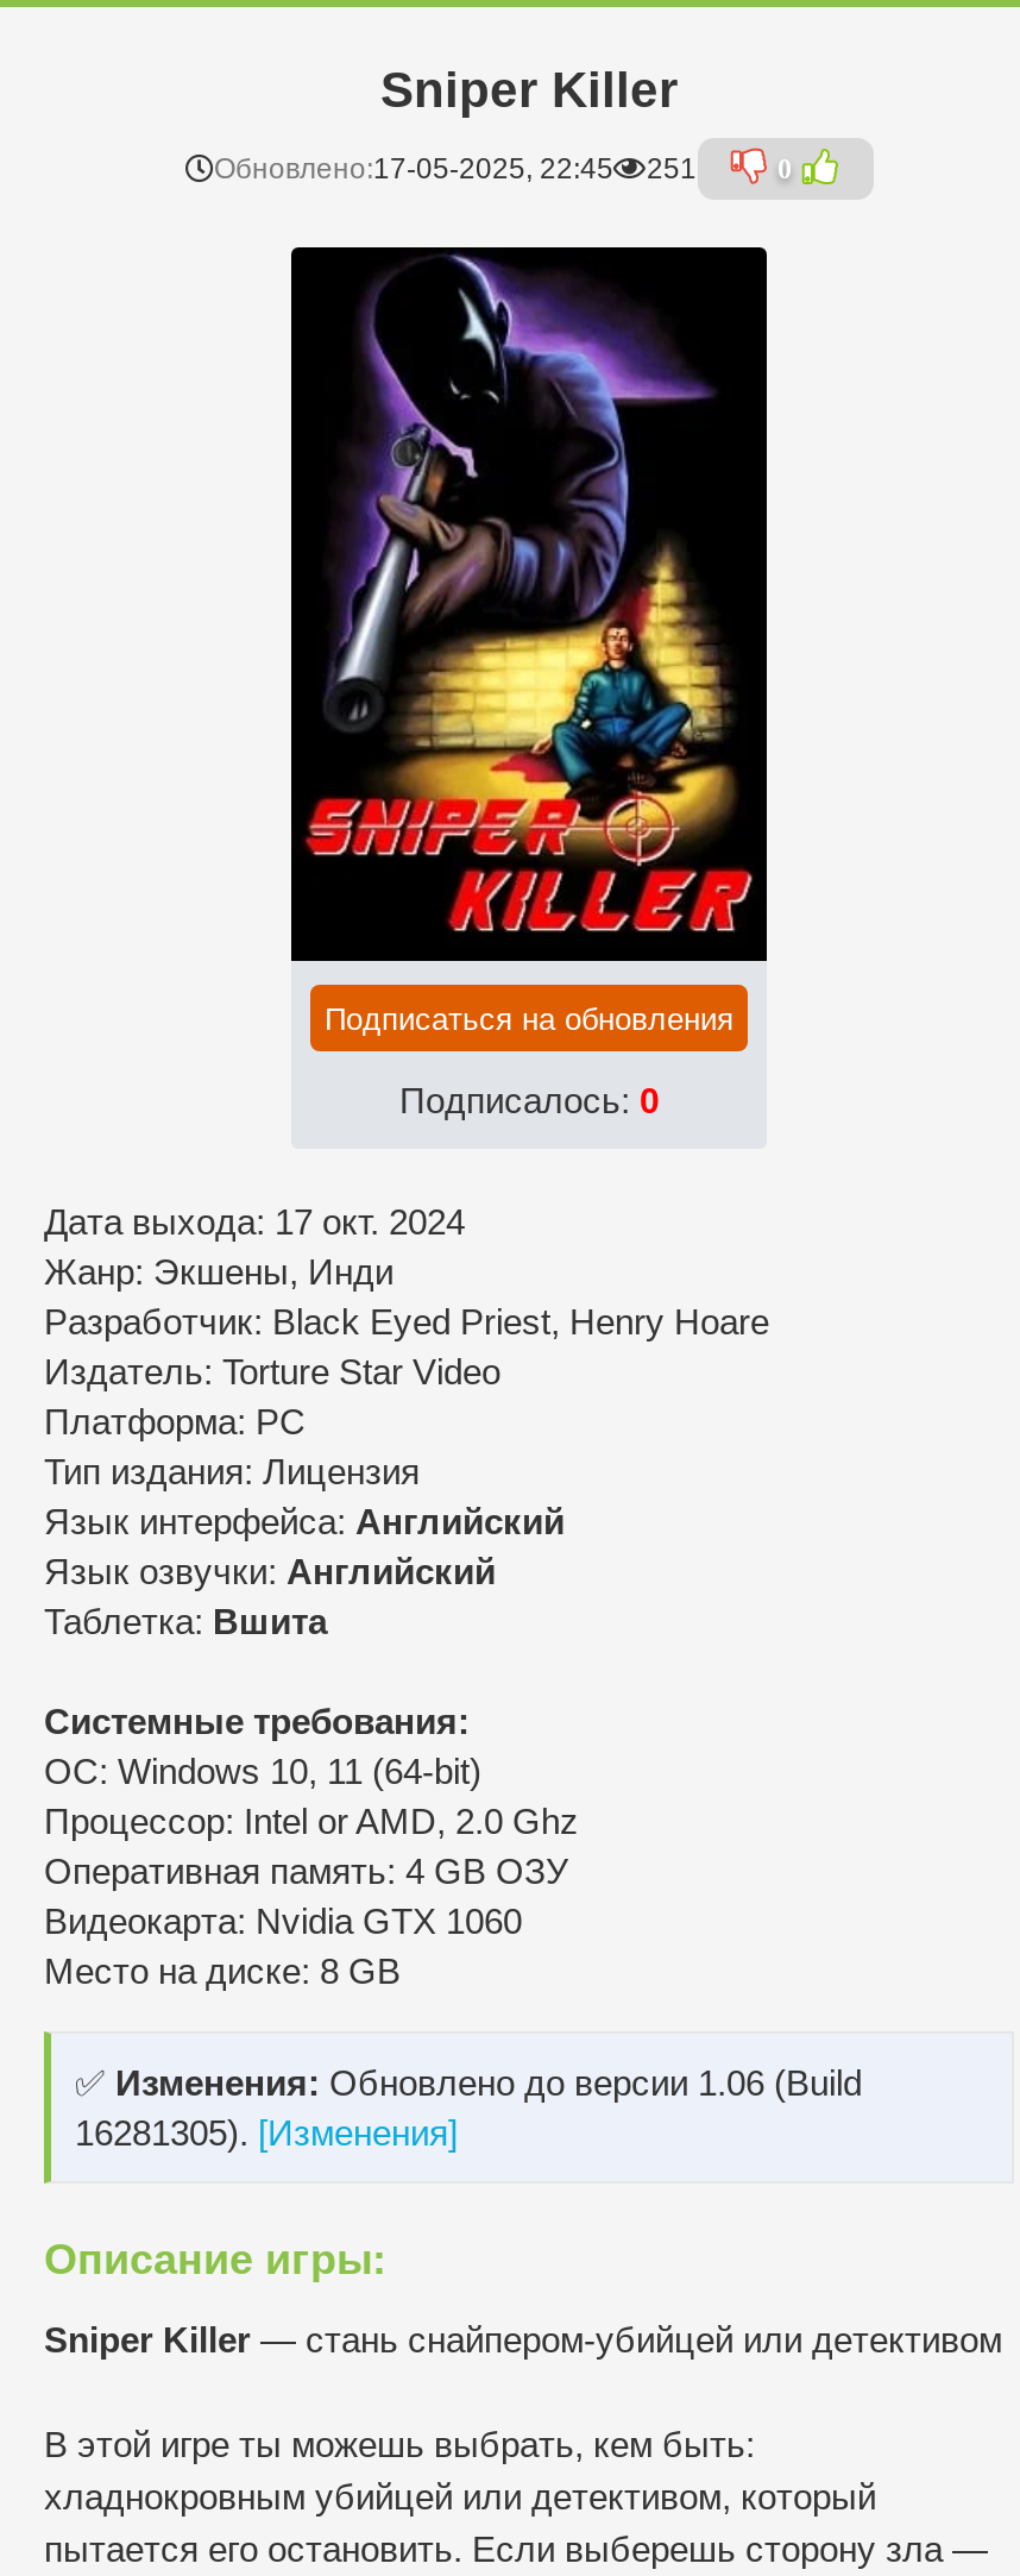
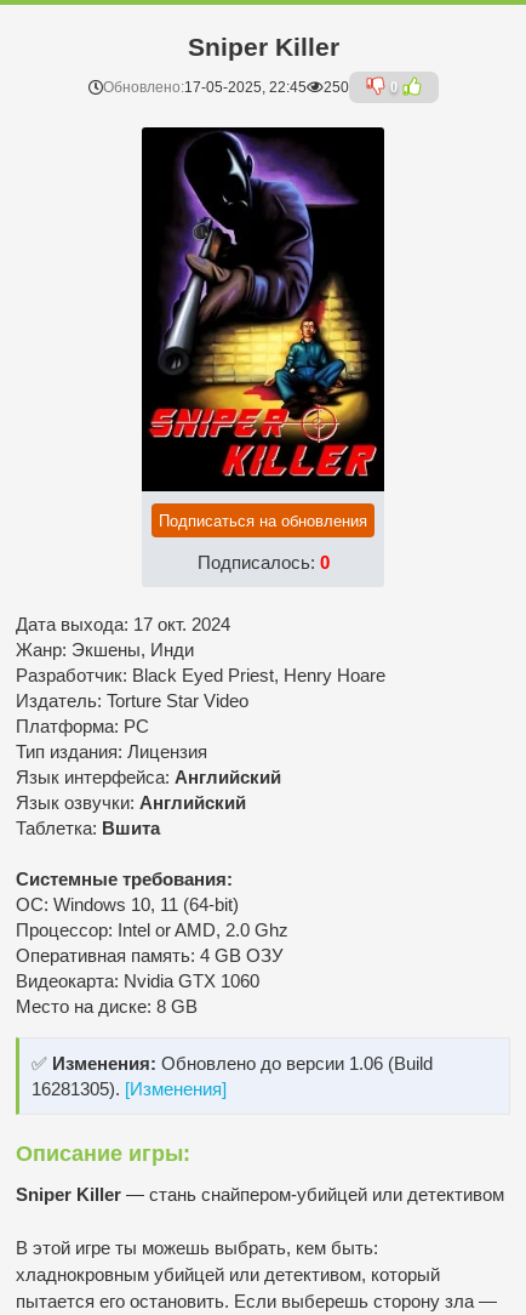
- Обновлено:17-05-2025, 22:45 251
+ Обновлено:17-05-2025, 22:45 250
